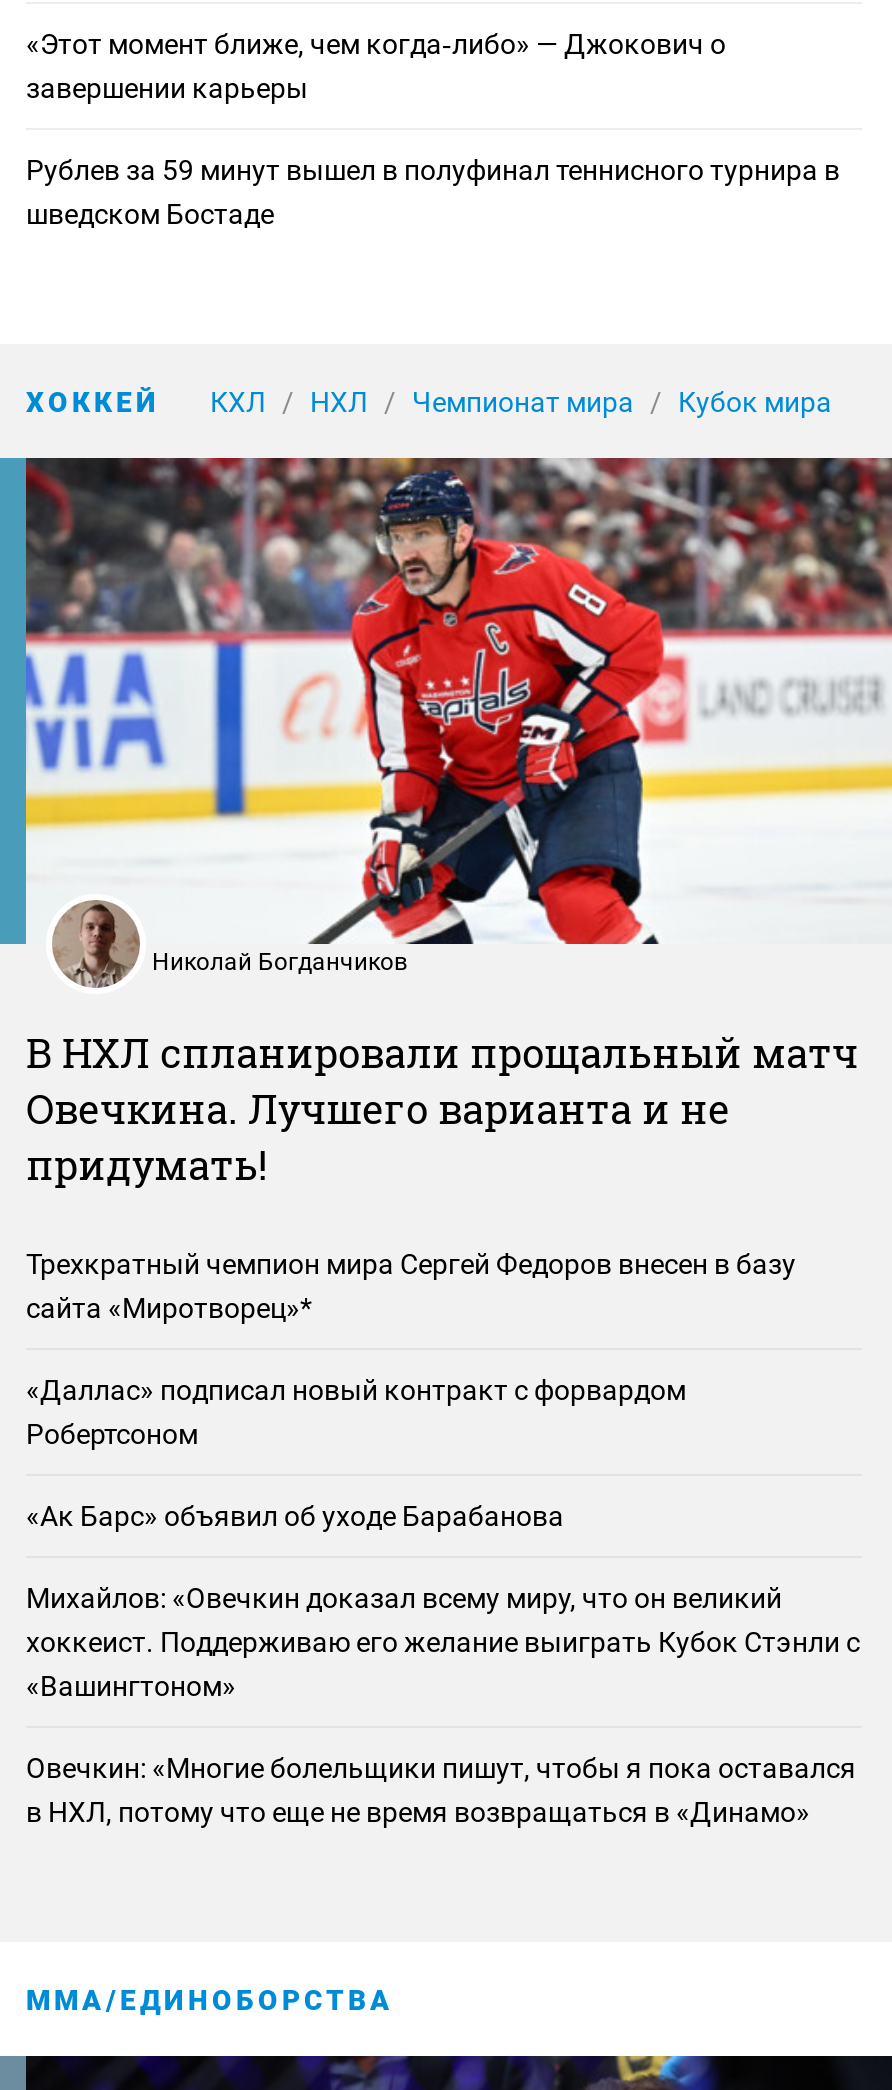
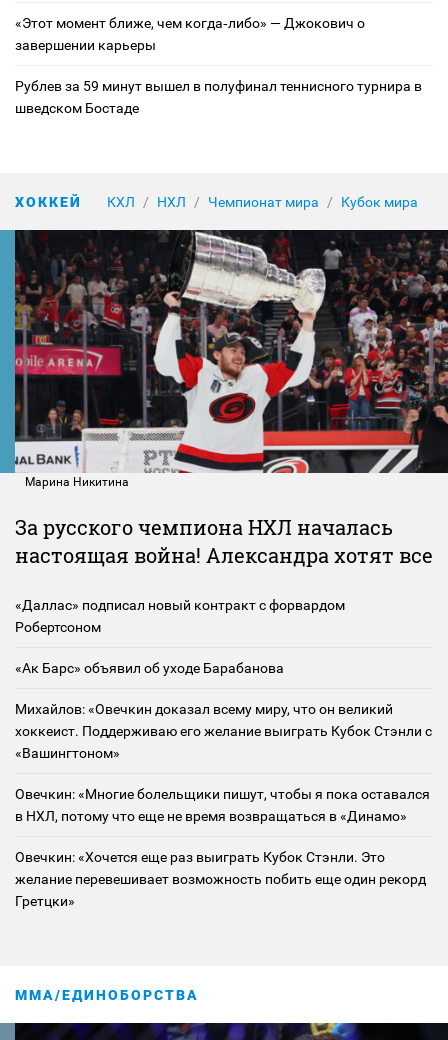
- [image]
- Николай Богданчиков
- В НХЛ спланировали прощальный матч
- Овечкина. Лучшего варианта и не
- придумать!
- Трехкратный чемпион мира Сергей Федоров внесен в базу
- сайта «Миротворец»*
+ [image]
+ Марина Никитина
+ За русского чемпиона НХЛ началась
+ настоящая война! Александра хотят все

moved up: «Даллас» подписал новый контракт с форвардом | Робертсоном | «Ак Барс» объявил об уходе Барабанова | Михайлов: «Овечкин доказал всему миру, что он великий | хоккеист. Поддерживаю его желание выиграть Кубок Стэнли с | «Вашингтоном» | Овечкин: «Многие болельщики пишут, чтобы я пока оставался | в НХЛ, потому что еще не время возвращаться в «Динамо»

+ Овечкин: «Хочется еще раз выиграть Кубок Стэнли. Это
+ желание перевешивает возможность побить еще один рекорд
+ Гретцки»
